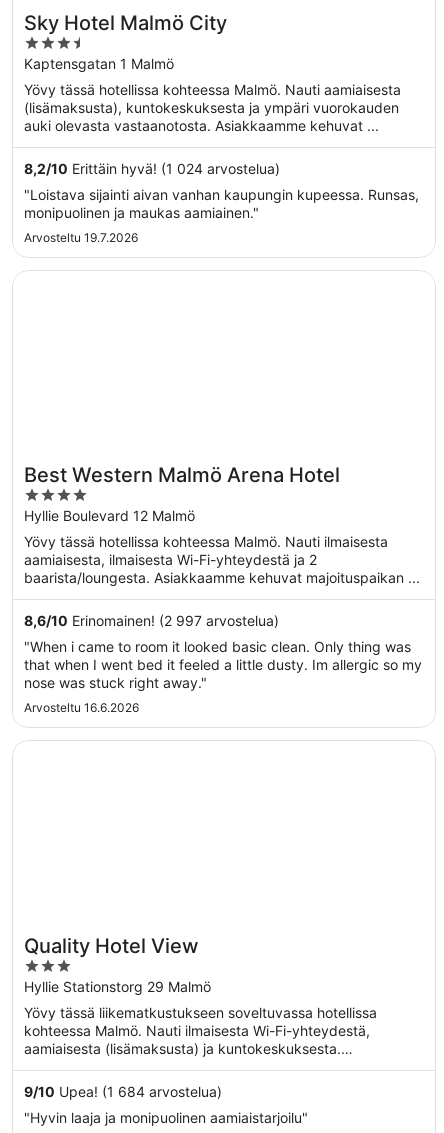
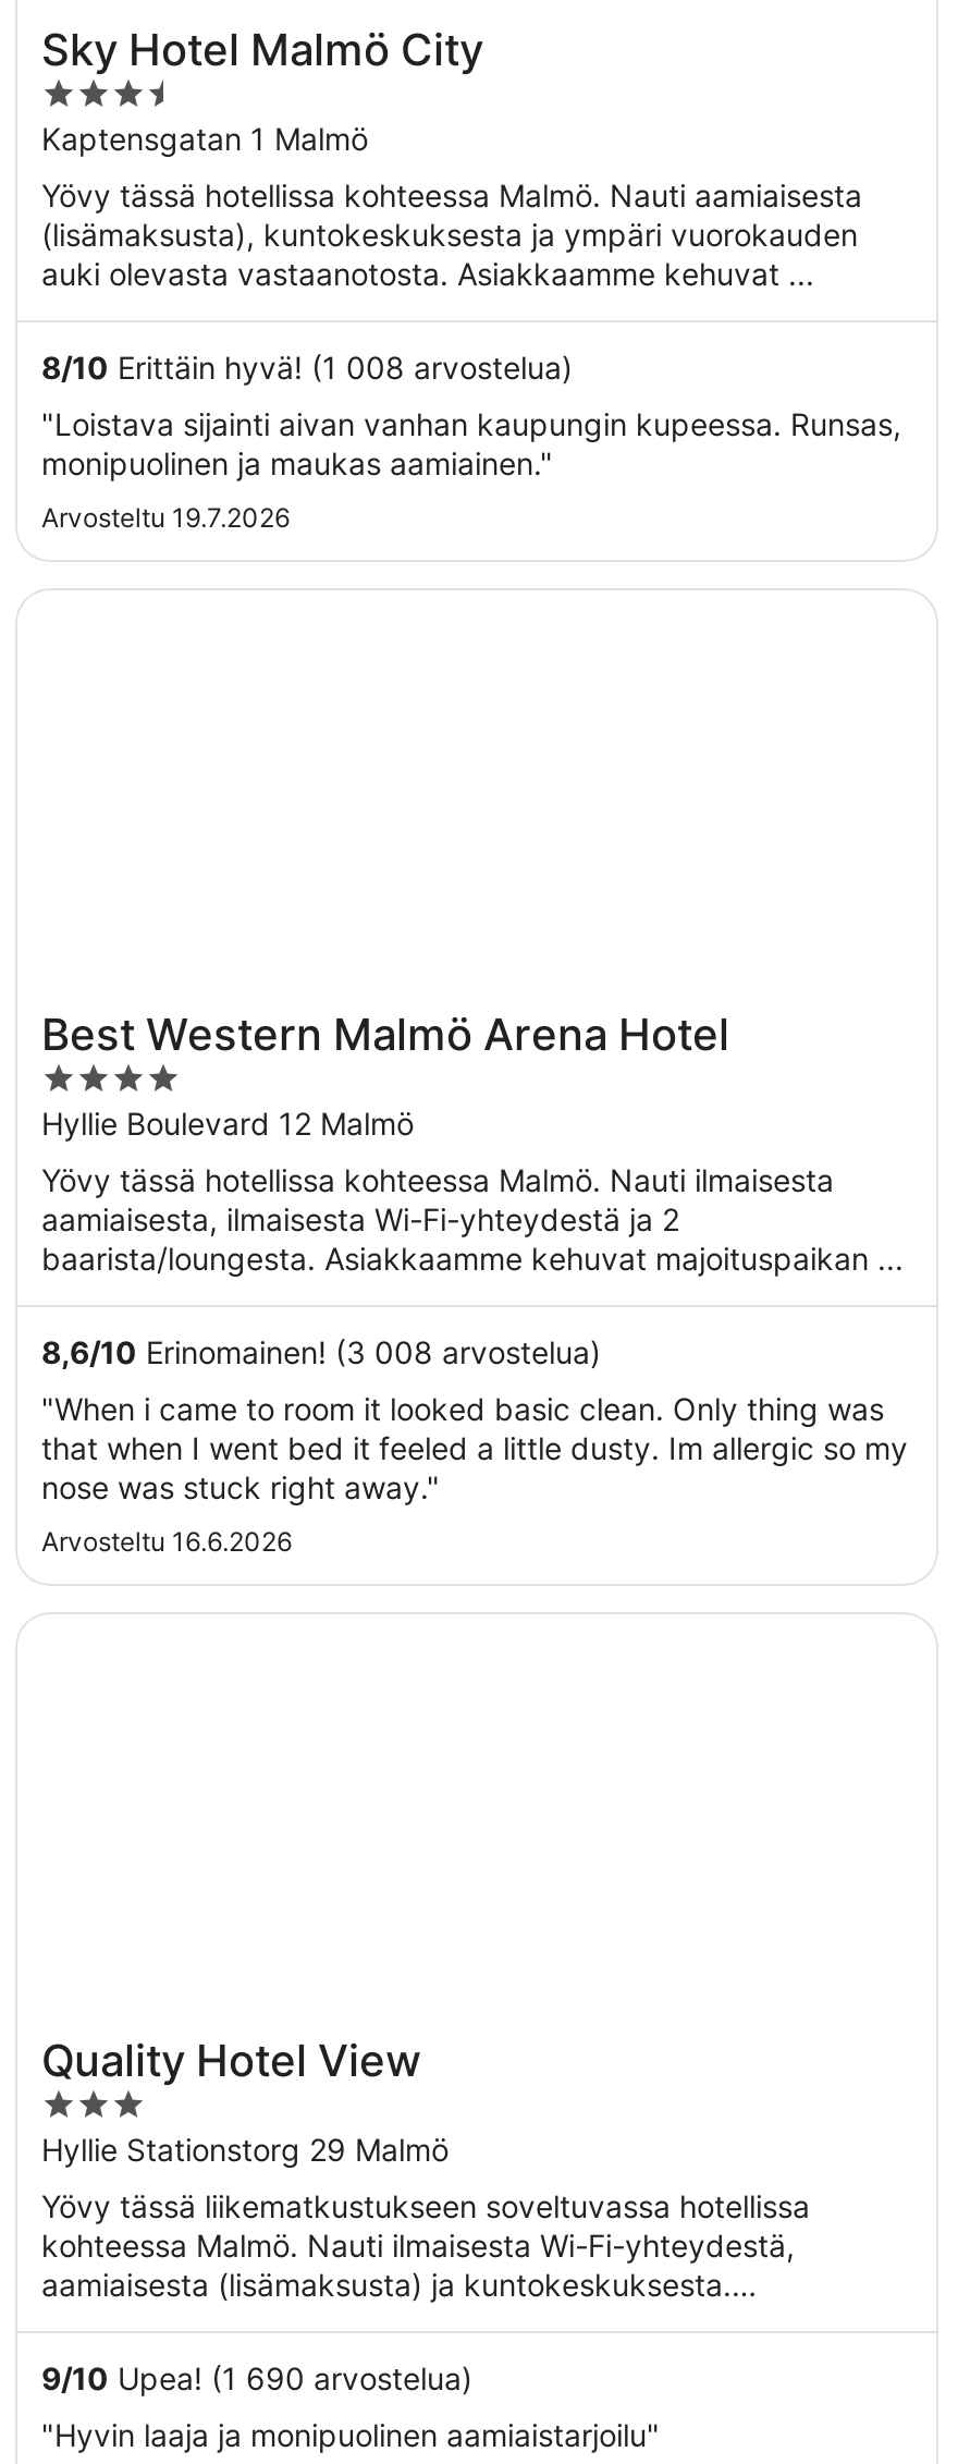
- 8,2/10 Erittäin hyvä! (1 024 arvostelua)
+ 8/10 Erittäin hyvä! (1 008 arvostelua)

- 8,6/10 Erinomainen! (2 997 arvostelua)
+ 8,6/10 Erinomainen! (3 008 arvostelua)

- 9/10 Upea! (1 684 arvostelua)
+ 9/10 Upea! (1 690 arvostelua)
